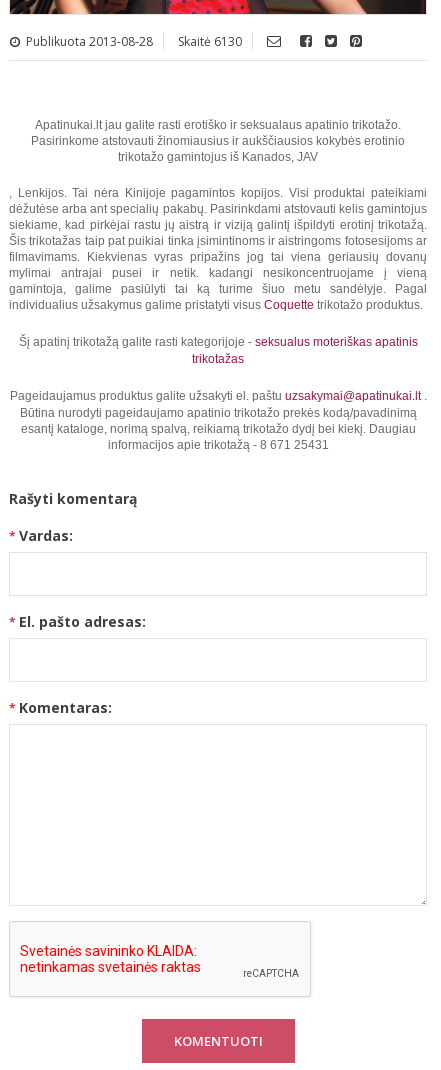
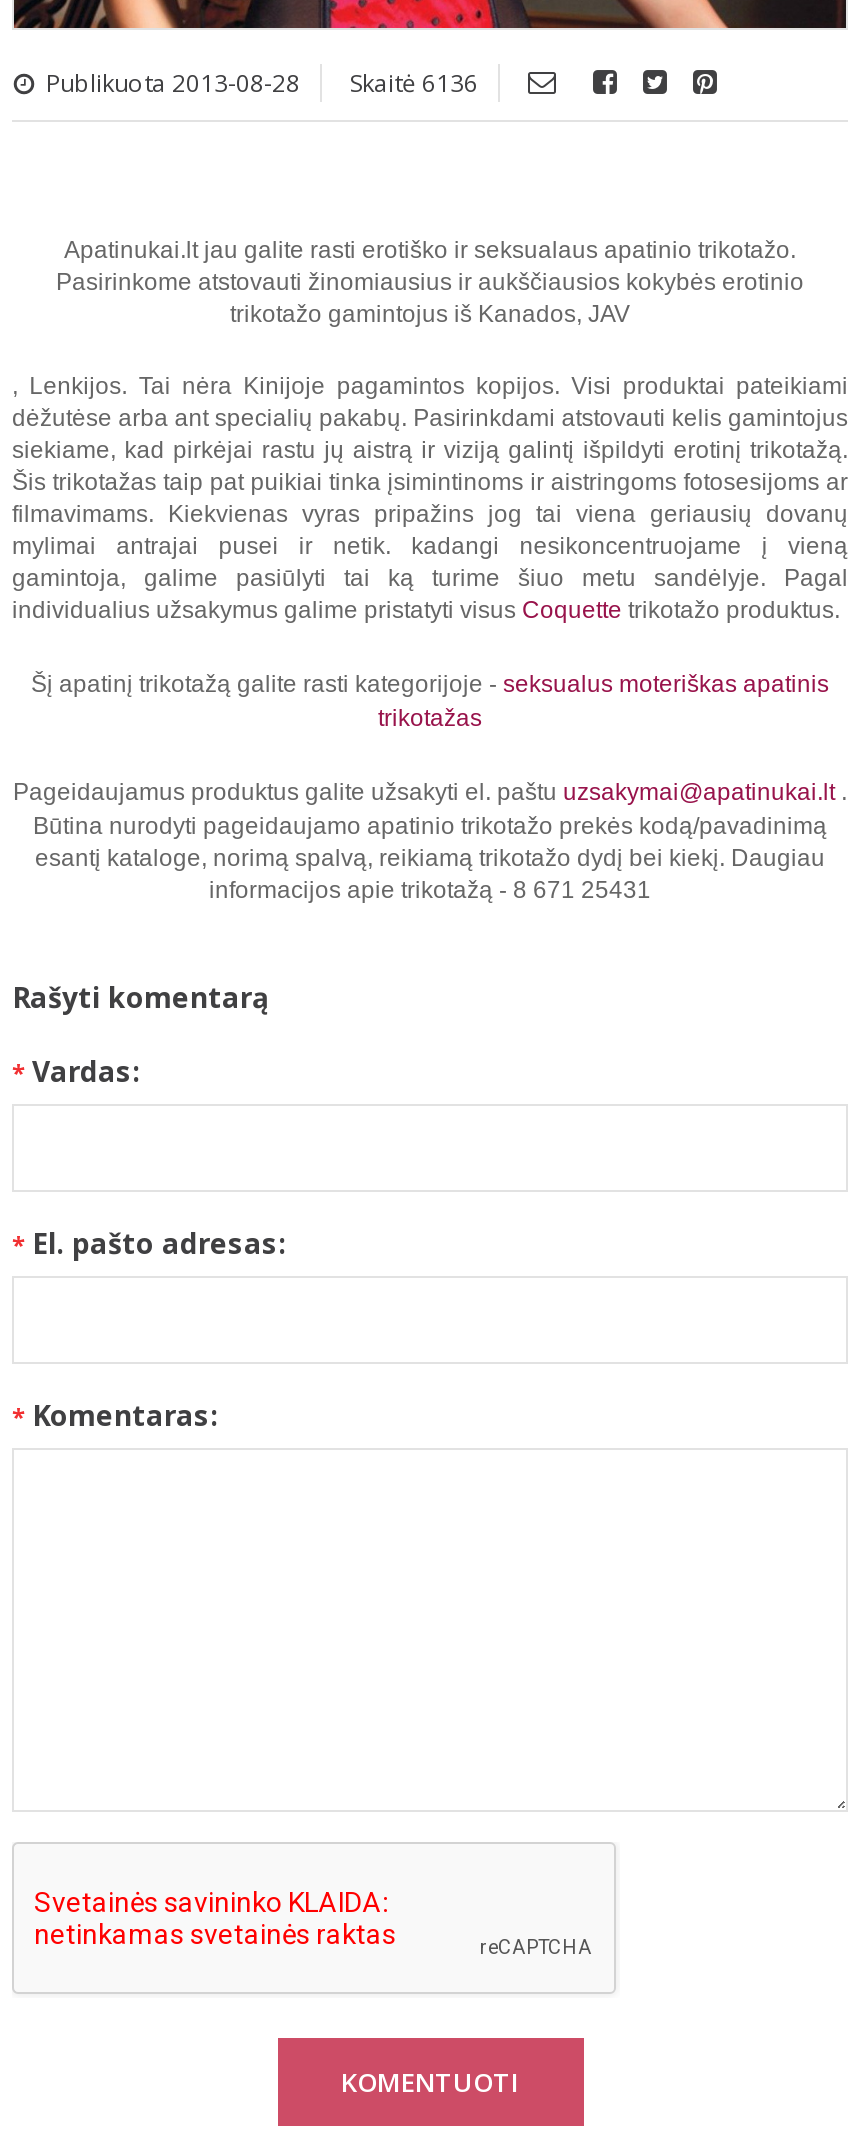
- Publikuota 2013-08-28 Skaitė 6130
+ Publikuota 2013-08-28 Skaitė 6136
